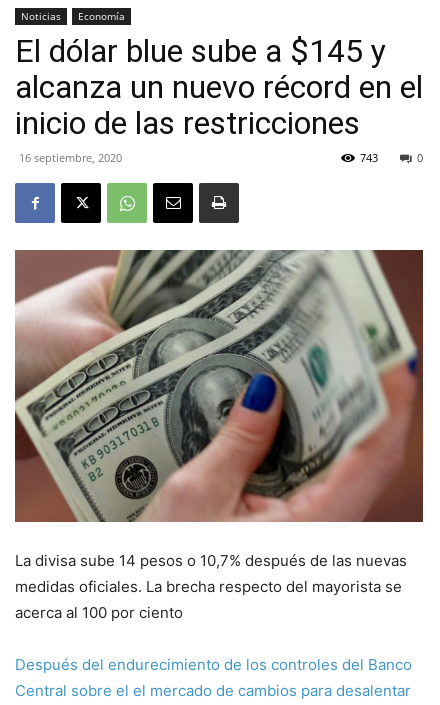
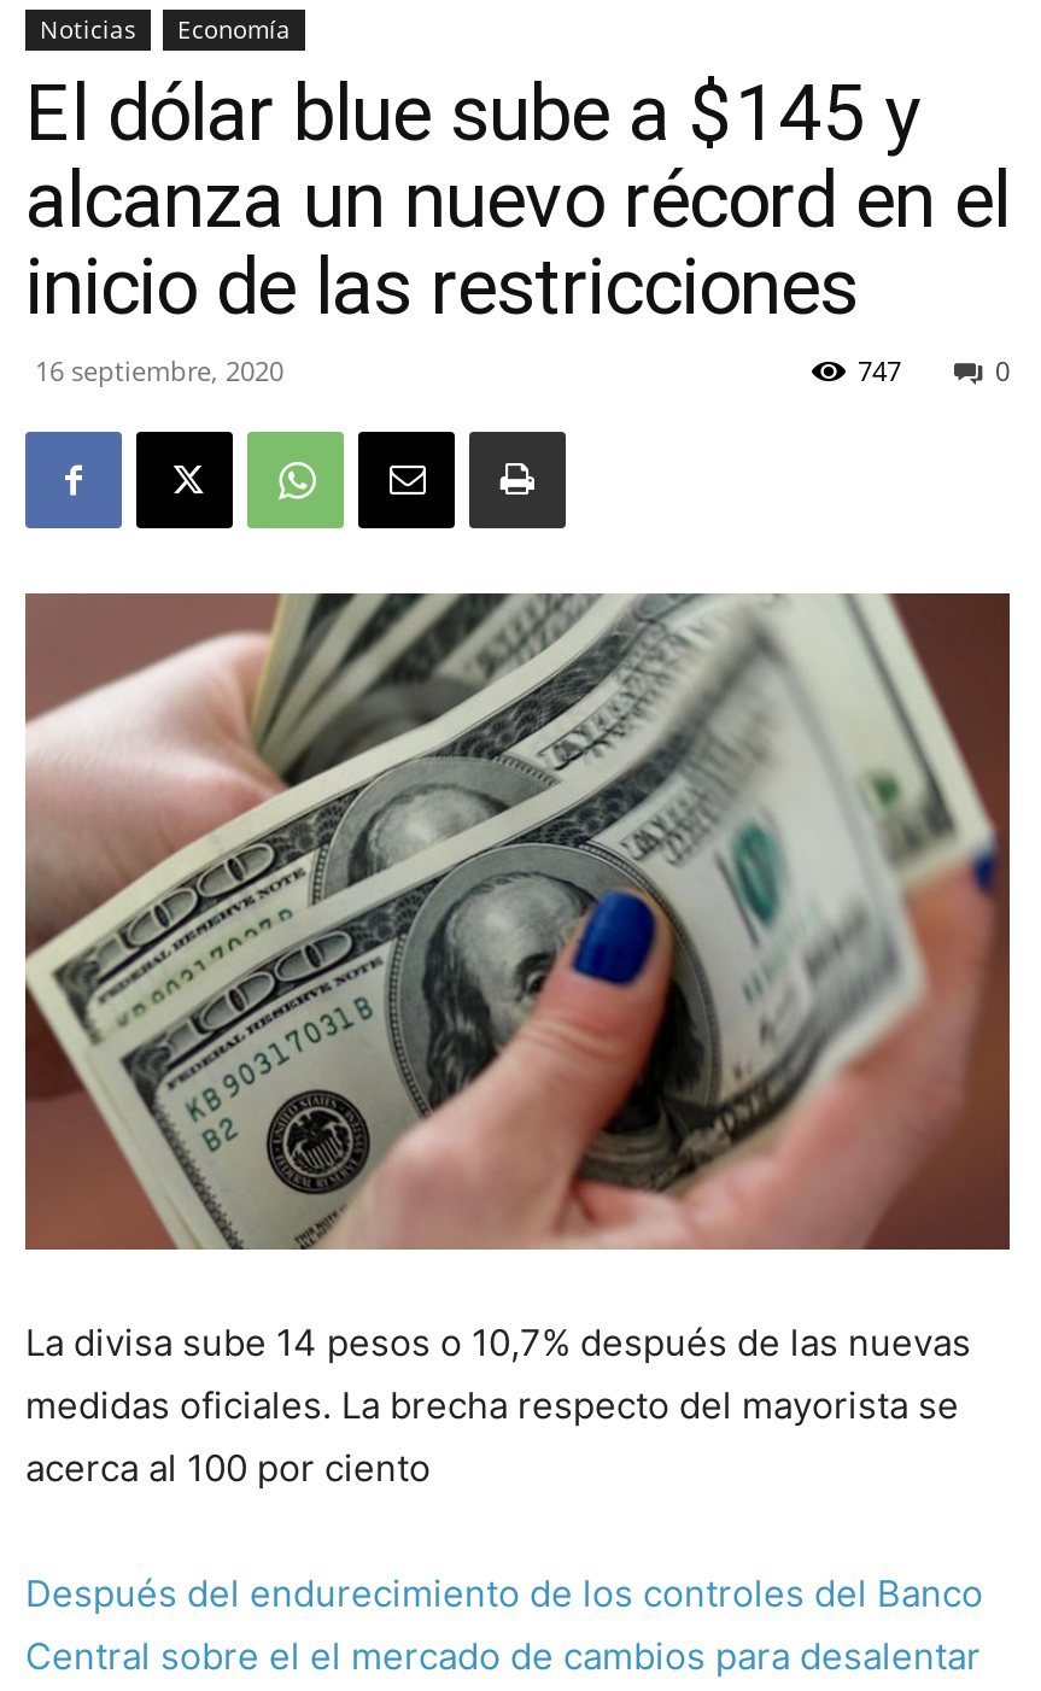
- 743
+ 747
